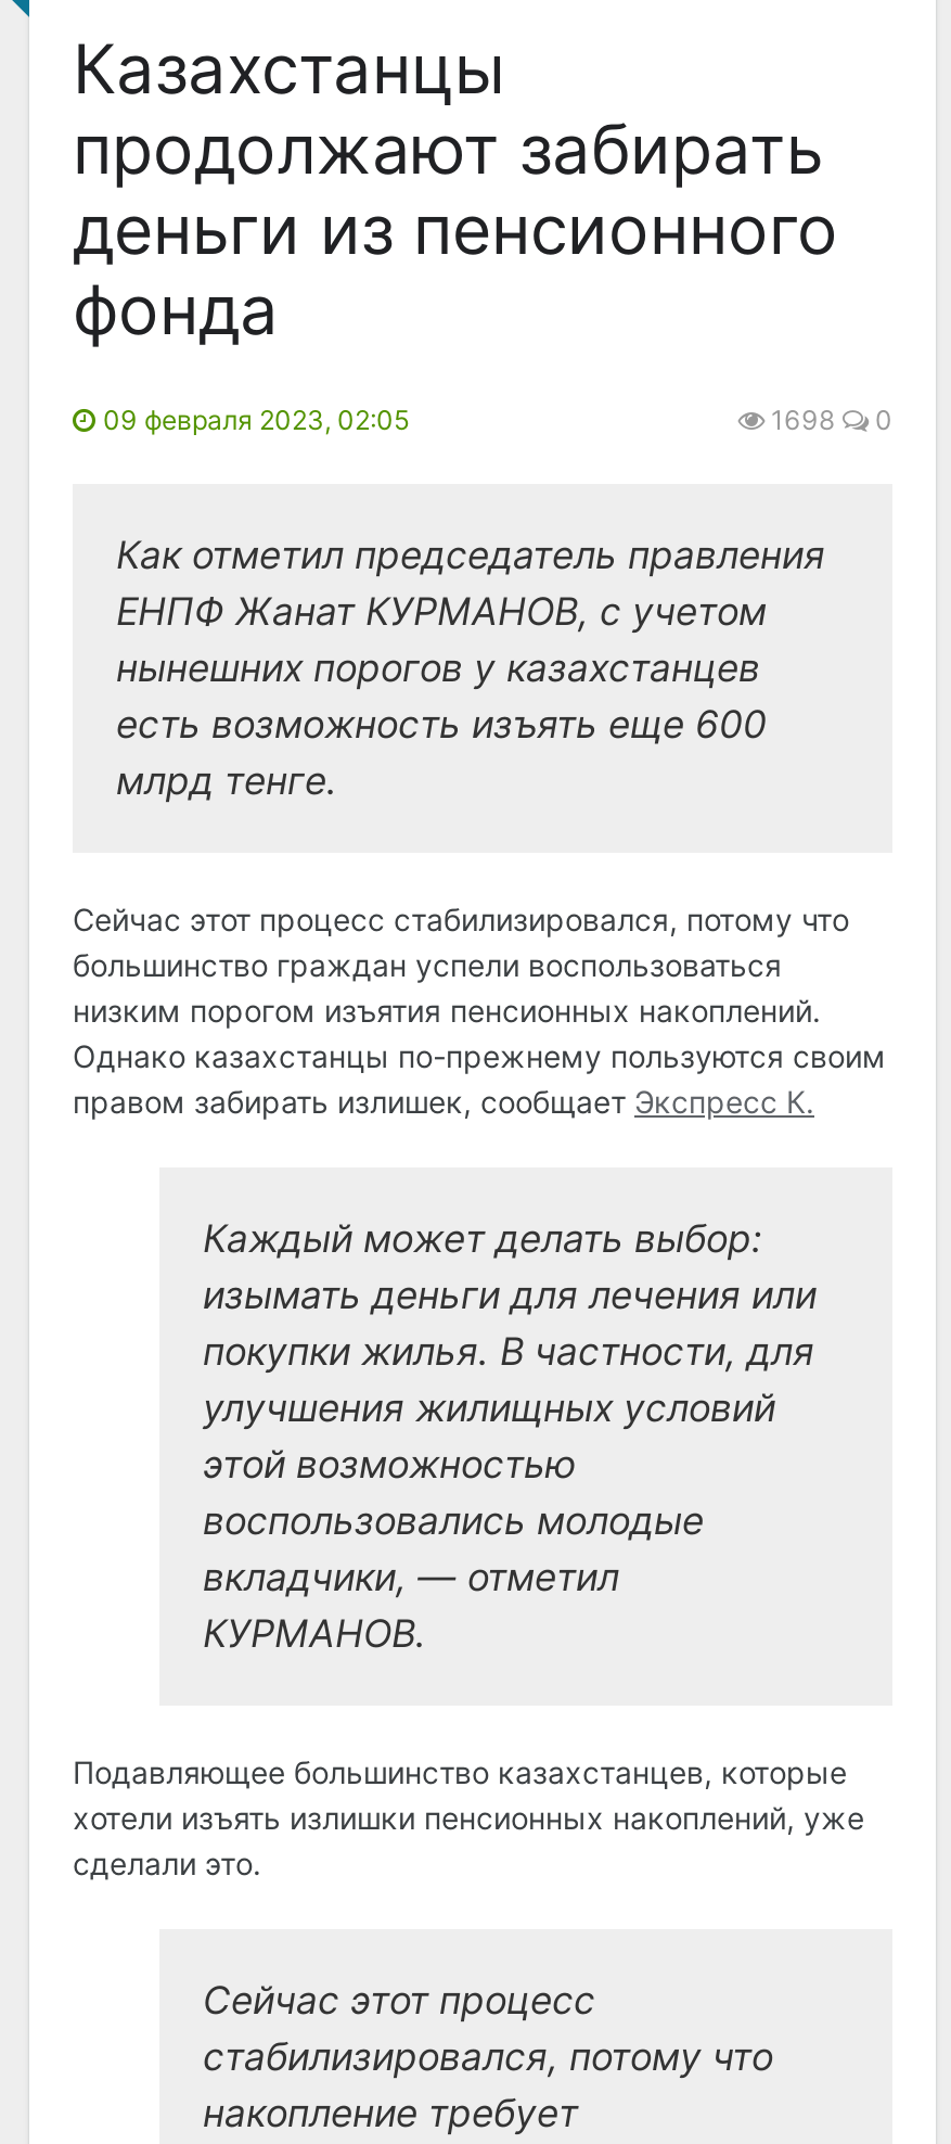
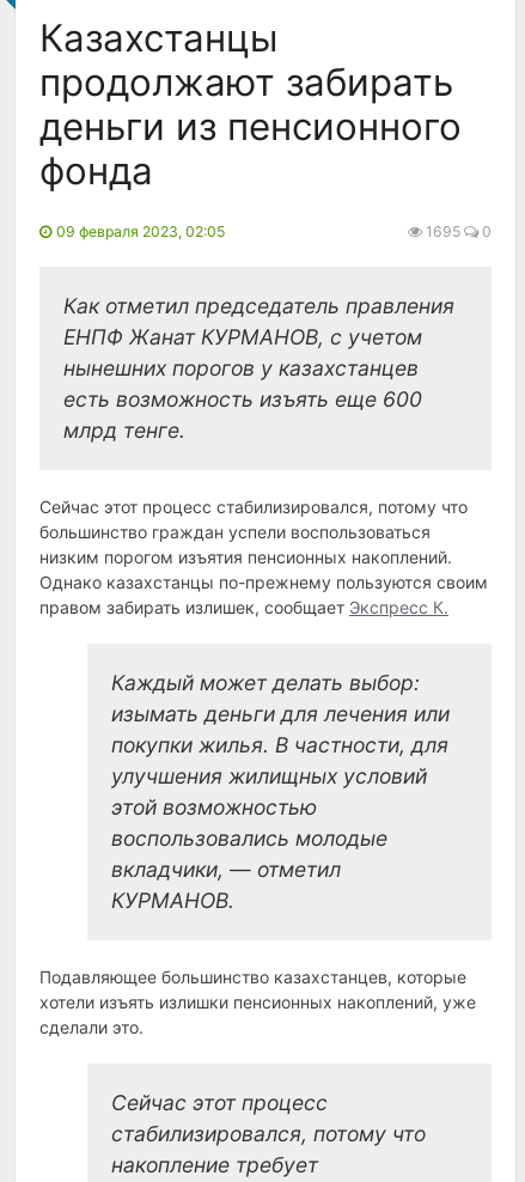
- 1698 0
+ 1695 0
